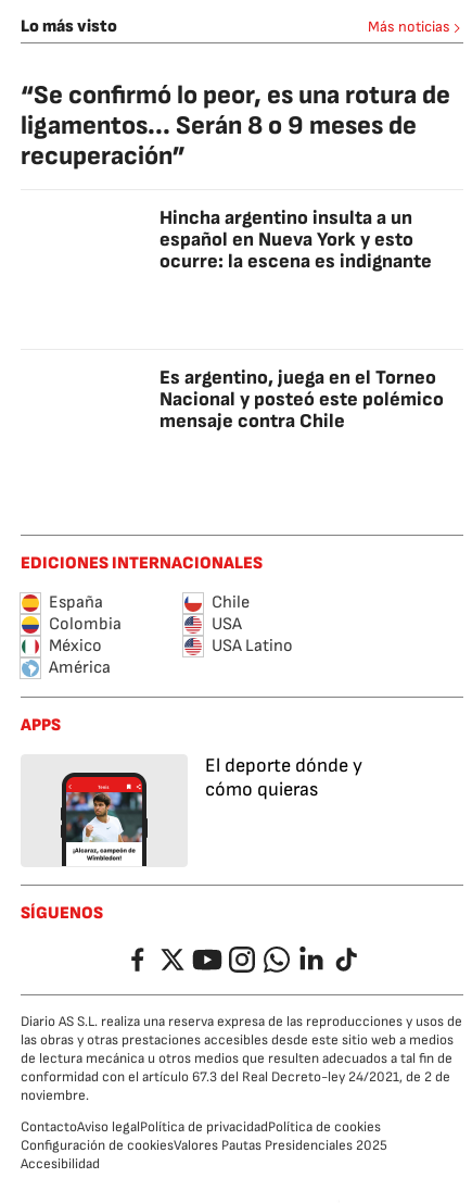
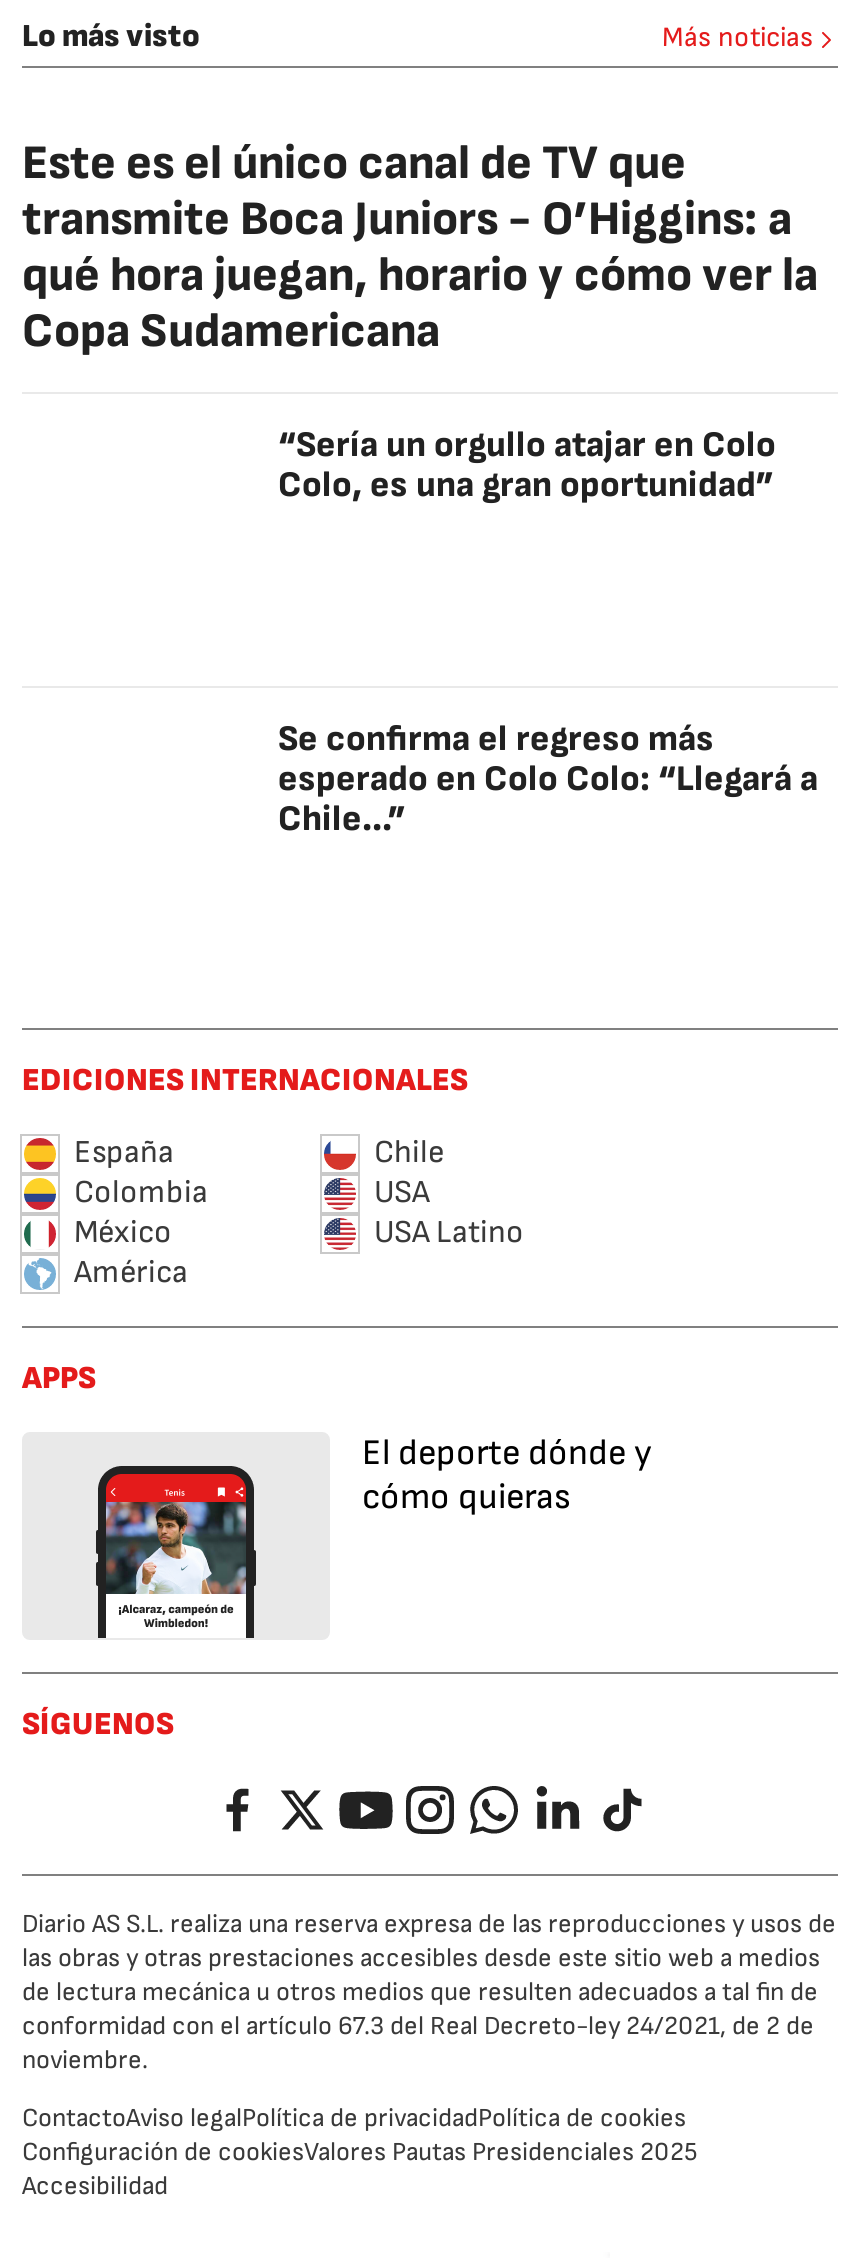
- “Se confirmó lo peor, es una rotura de
- ligamentos... Serán 8 o 9 meses de
- recuperación”
+ Este es el único canal de TV que
+ transmite Boca Juniors - O’Higgins: a
+ qué hora juegan, horario y cómo ver la
+ Copa Sudamericana

- Hincha argentino insulta a un
- español en Nueva York y esto
- ocurre: la escena es indignante
+ “Sería un orgullo atajar en Colo
+ Colo, es una gran oportunidad”

- Es argentino, juega en el Torneo
- Nacional y posteó este polémico
- mensaje contra Chile
+ Se confirma el regreso más
+ esperado en Colo Colo: “Llegará a
+ Chile...”
